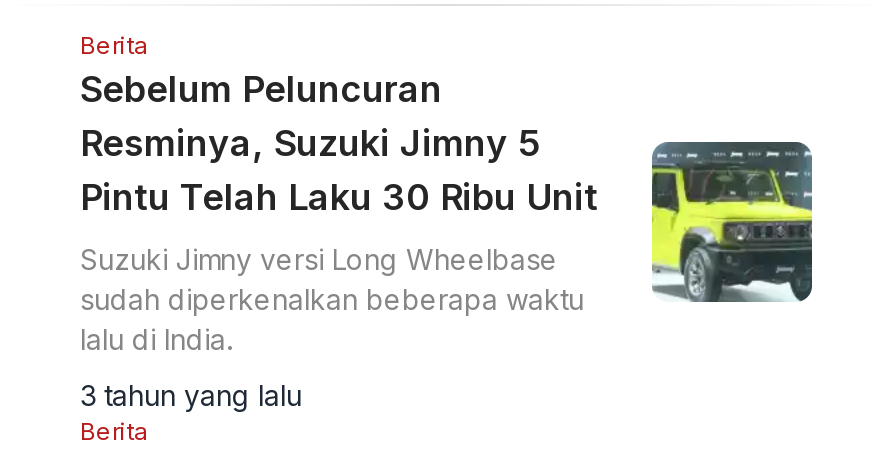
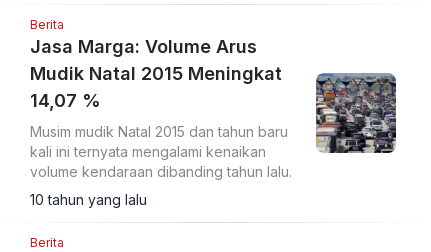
- [image]
- Sebelum Peluncuran
- Resminya, Suzuki Jimny 5
- Pintu Telah Laku 30 Ribu Unit
+ [image]
+ Jasa Marga: Volume Arus
+ Mudik Natal 2015 Meningkat
+ 14,07 %

- Suzuki Jimny versi Long Wheelbase
- sudah diperkenalkan beberapa waktu
- lalu di India.
+ Musim mudik Natal 2015 dan tahun baru
+ kali ini ternyata mengalami kenaikan
+ volume kendaraan dibanding tahun lalu.

- 3 tahun yang lalu
+ 10 tahun yang lalu
